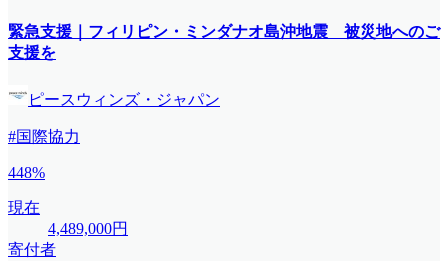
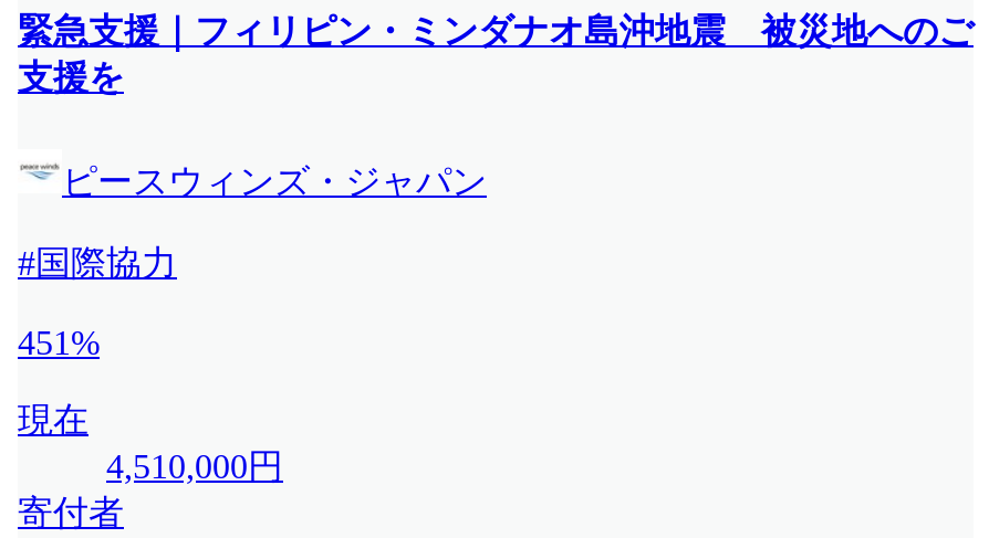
- 448%
+ 451%

- 4,489,000円
+ 4,510,000円
